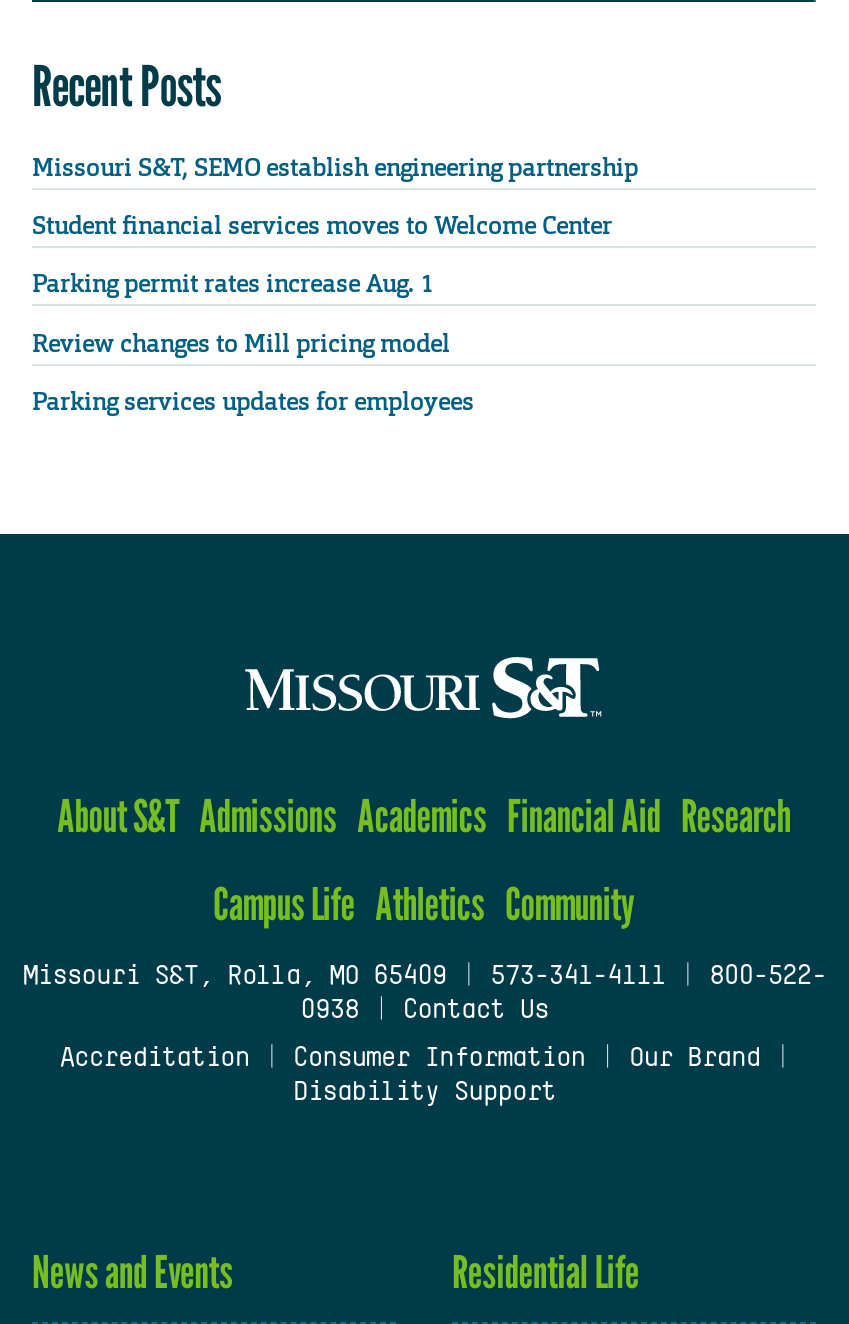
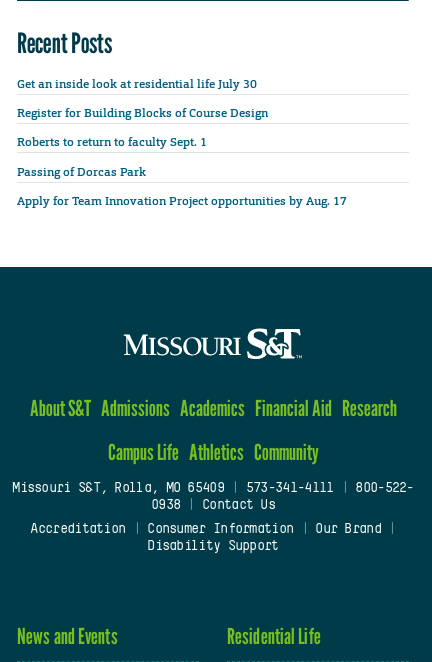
- Missouri S&T, SEMO establish engineering partnership
+ Get an inside look at residential life July 30

- Student financial services moves to Welcome Center
+ Register for Building Blocks of Course Design

- Parking permit rates increase Aug. 1
+ Roberts to return to faculty Sept. 1

- Review changes to Mill pricing model
+ Passing of Dorcas Park

- Parking services updates for employees
+ Apply for Team Innovation Project opportunities by Aug. 17
